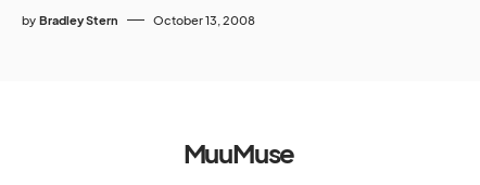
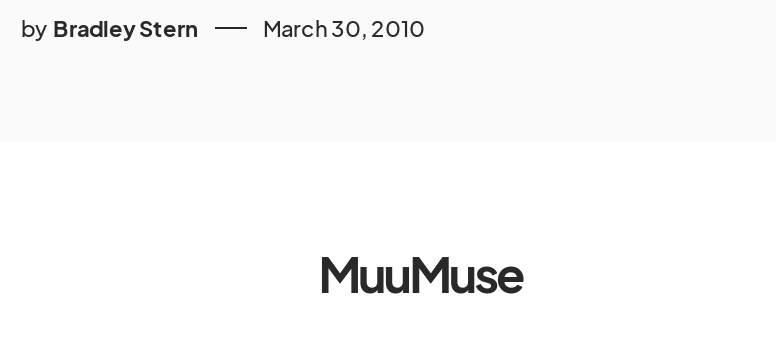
- October 13, 2008
+ March 30, 2010
